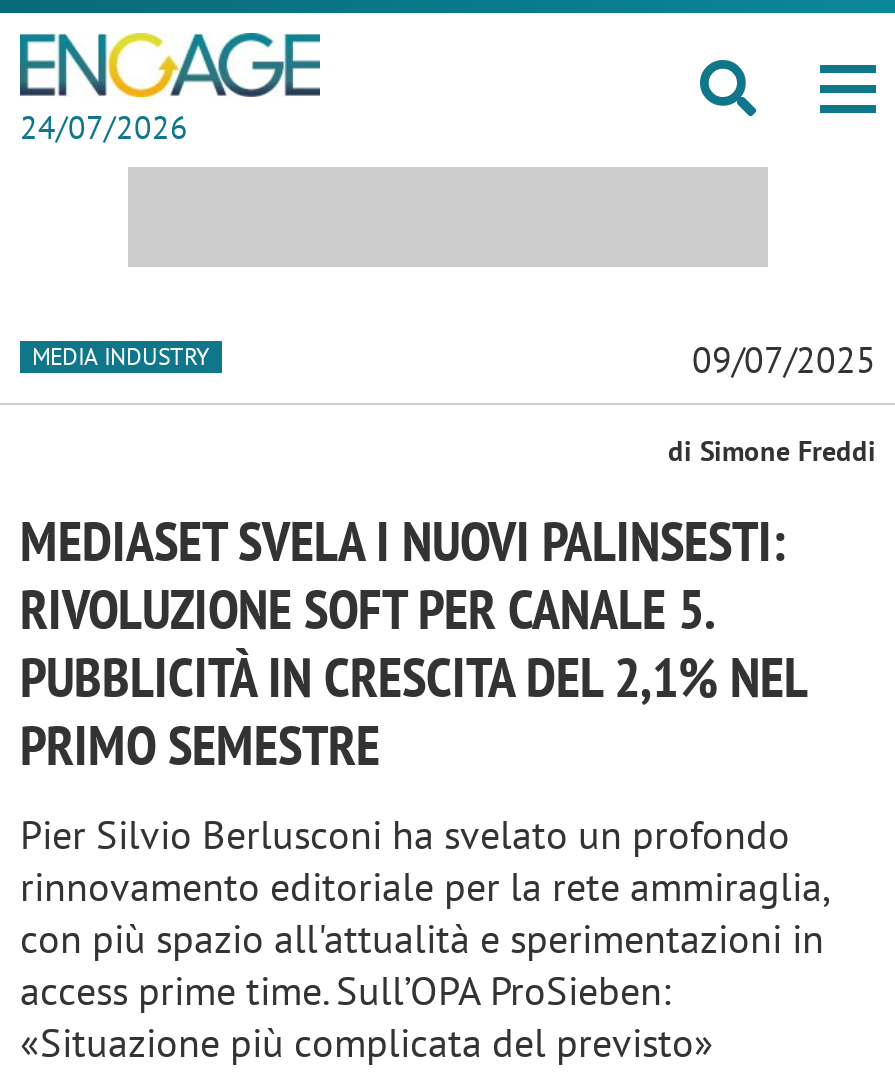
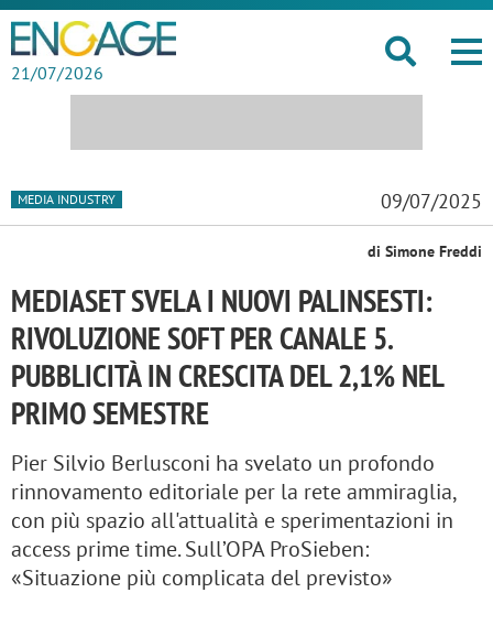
- 24/07/2026
+ 21/07/2026
